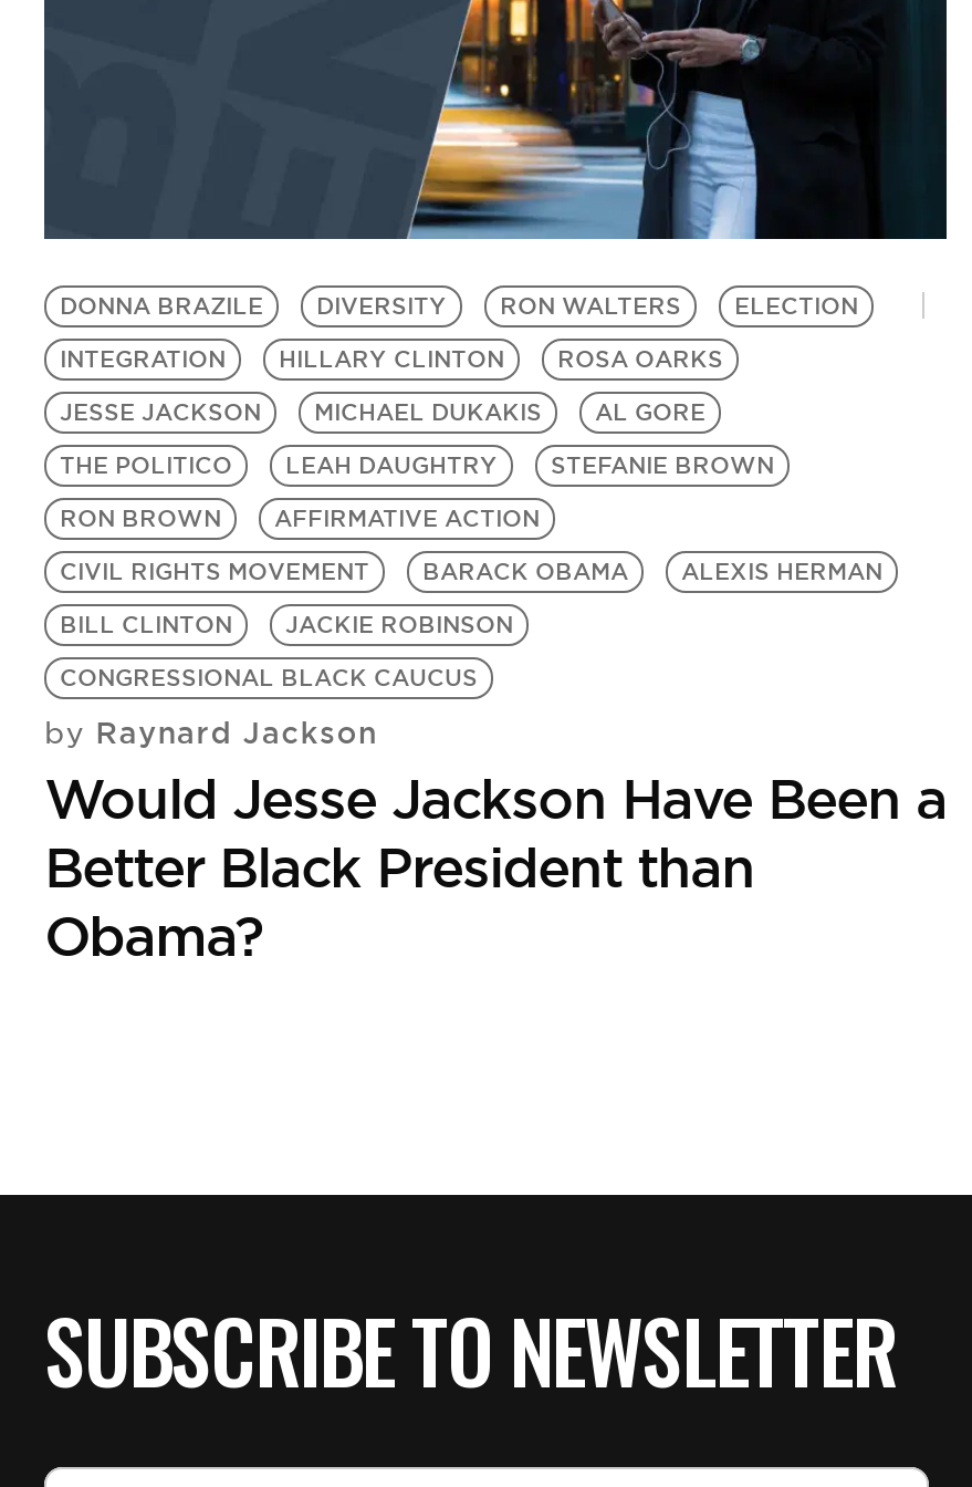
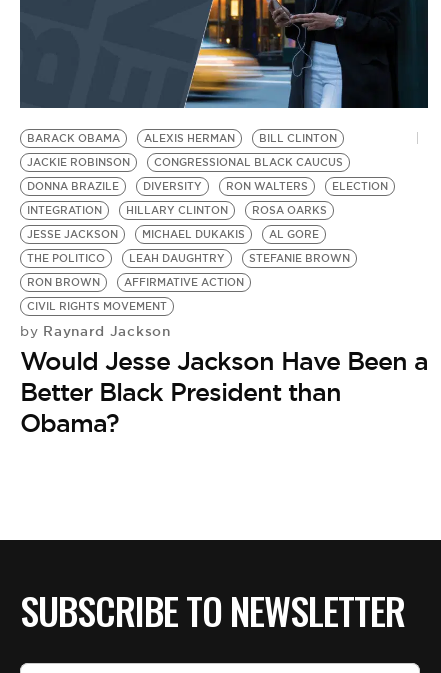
moved down: DONNA BRAZILE | DIVERSITY | RON WALTERS | ... | AFFIRMATIVE ACTION | CIVIL RIGHTS MOVEMENT

moved up: BARACK OBAMA | ALEXIS HERMAN | BILL CLINTON | JACKIE ROBINSON | CONGRESSIONAL BLACK CAUCUS
